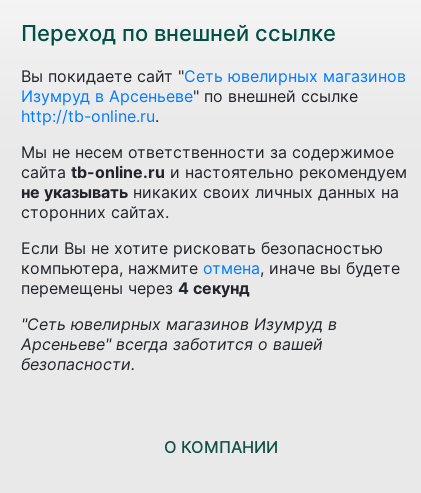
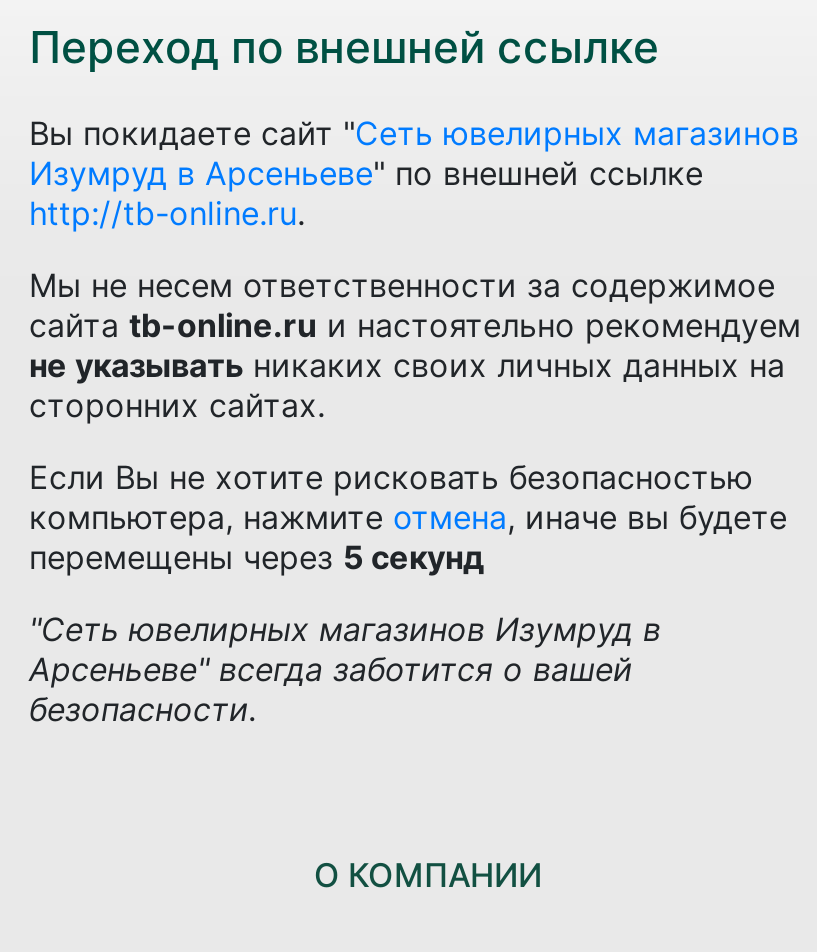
- перемещены через 4 секунд
+ перемещены через 5 секунд
